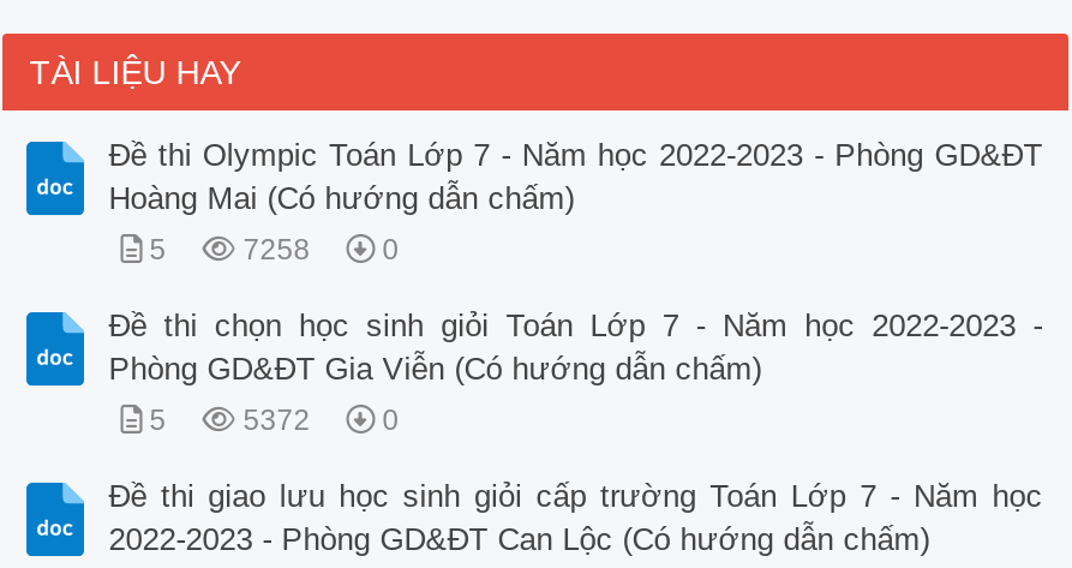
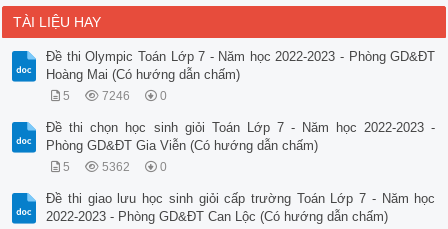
- 7258
+ 7246

- 5372
+ 5362
